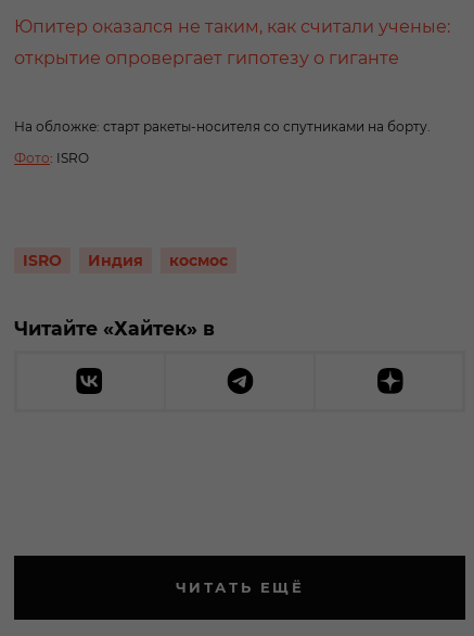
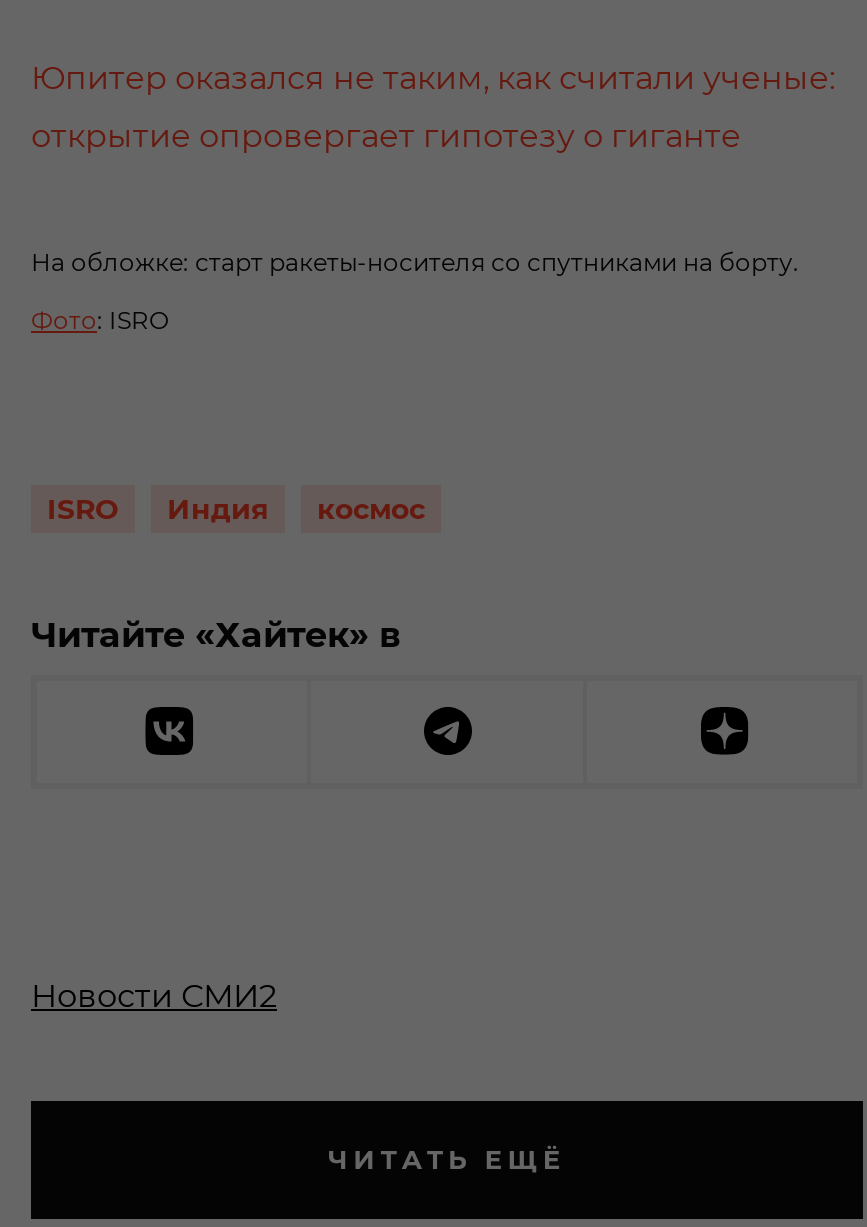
+ Новости СМИ2
